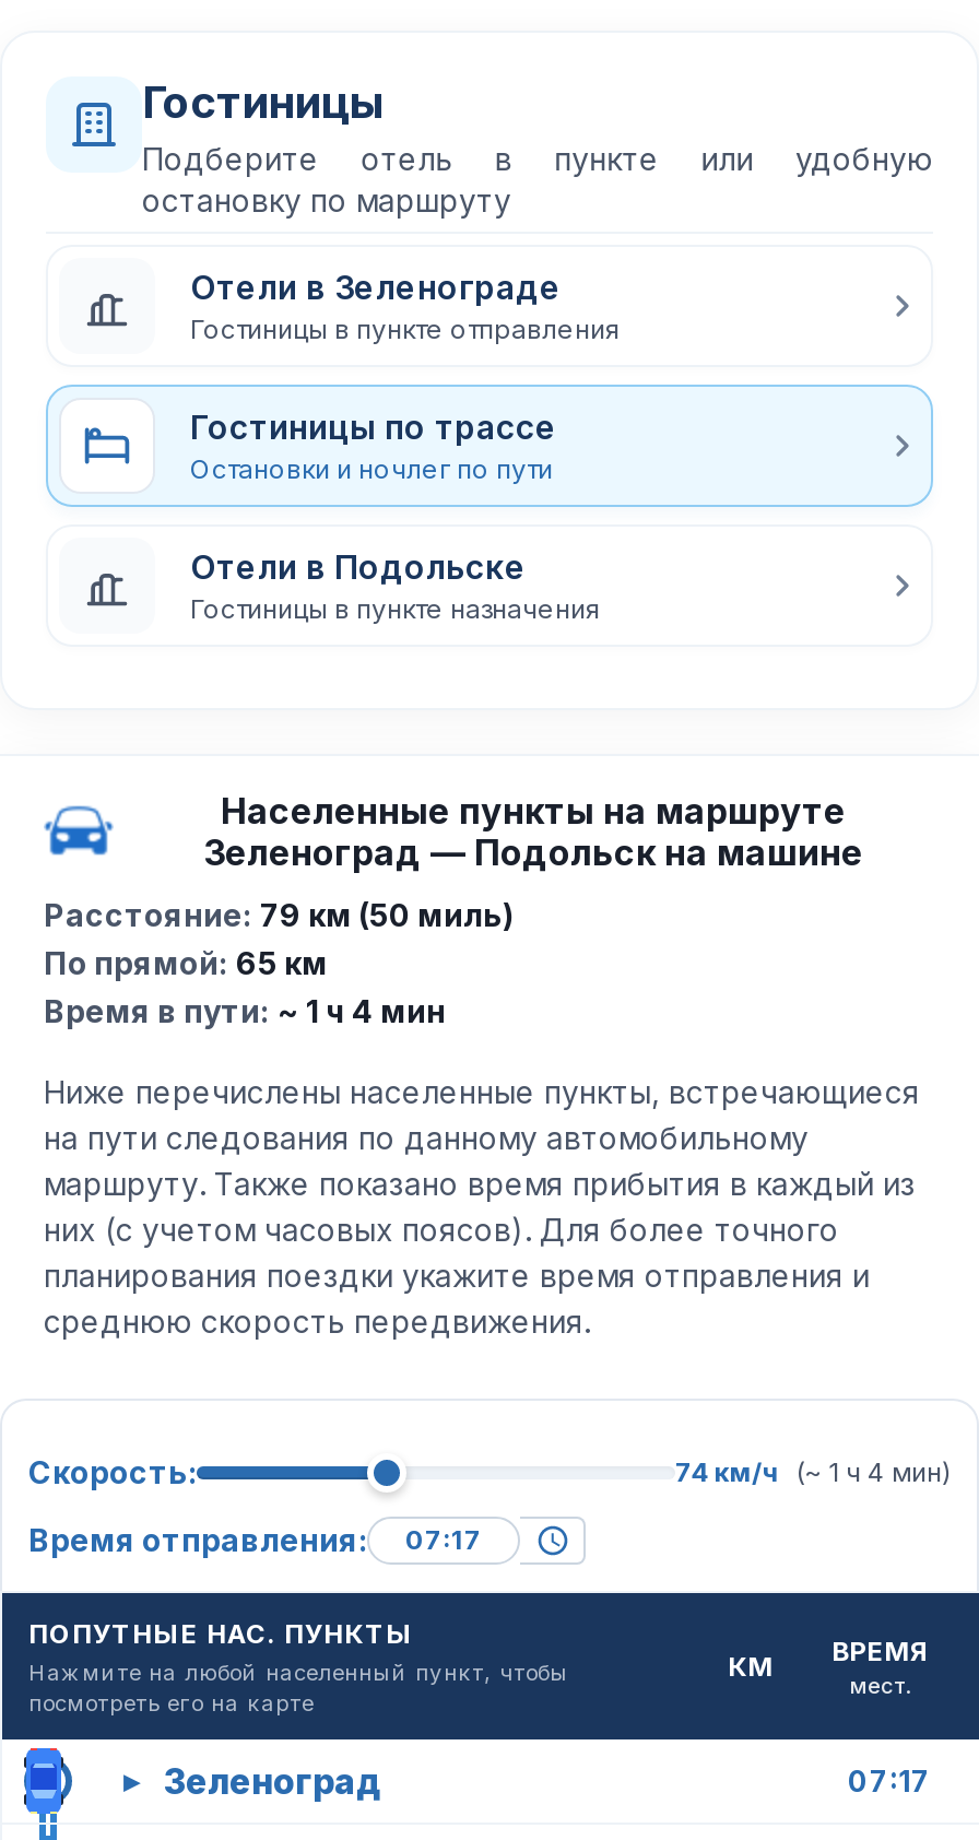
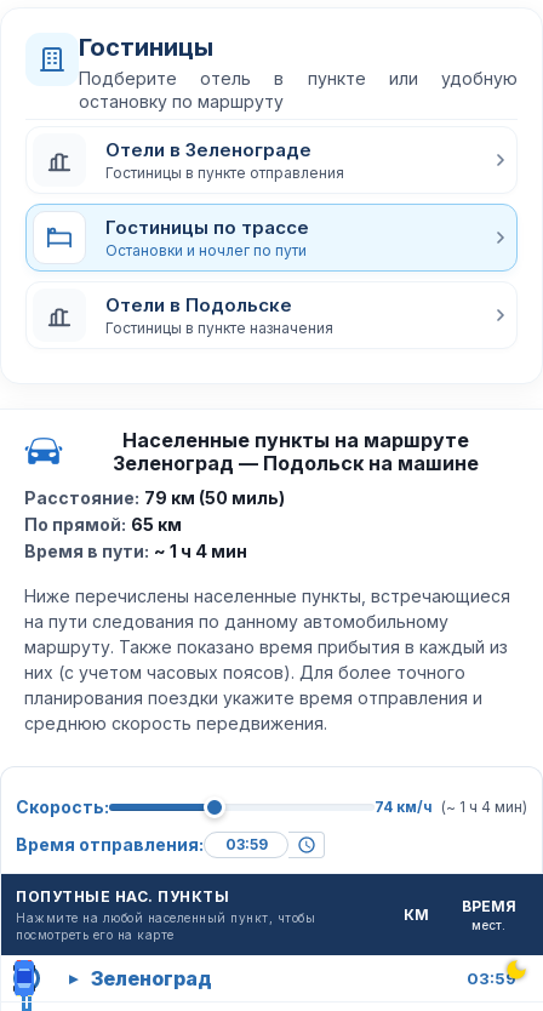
- 07:17
+ 03:59
